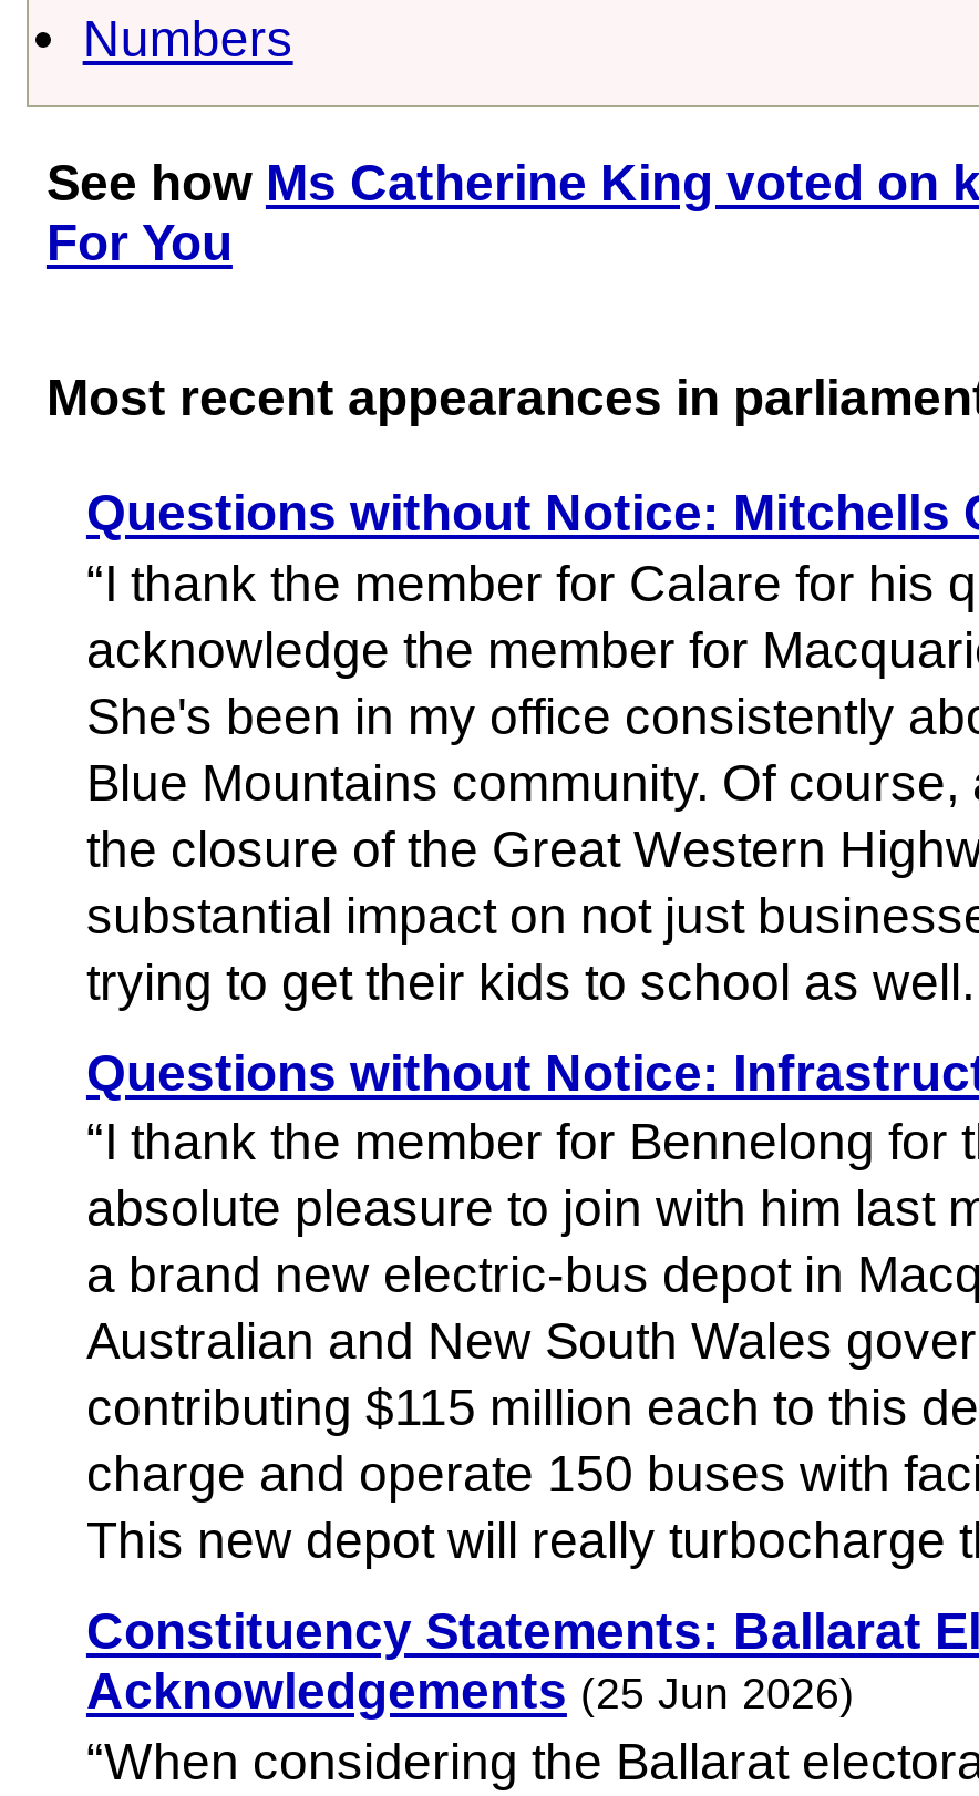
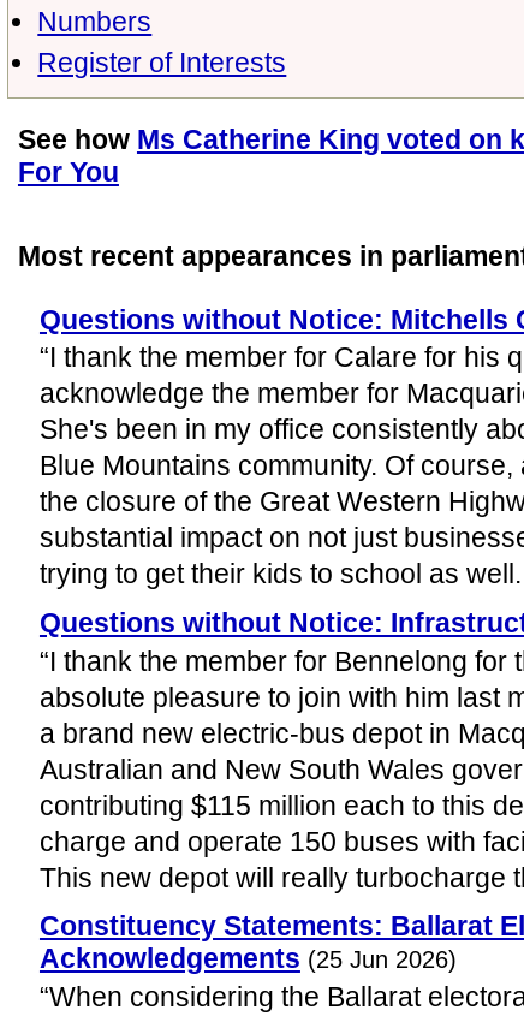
+ Register of Interests
